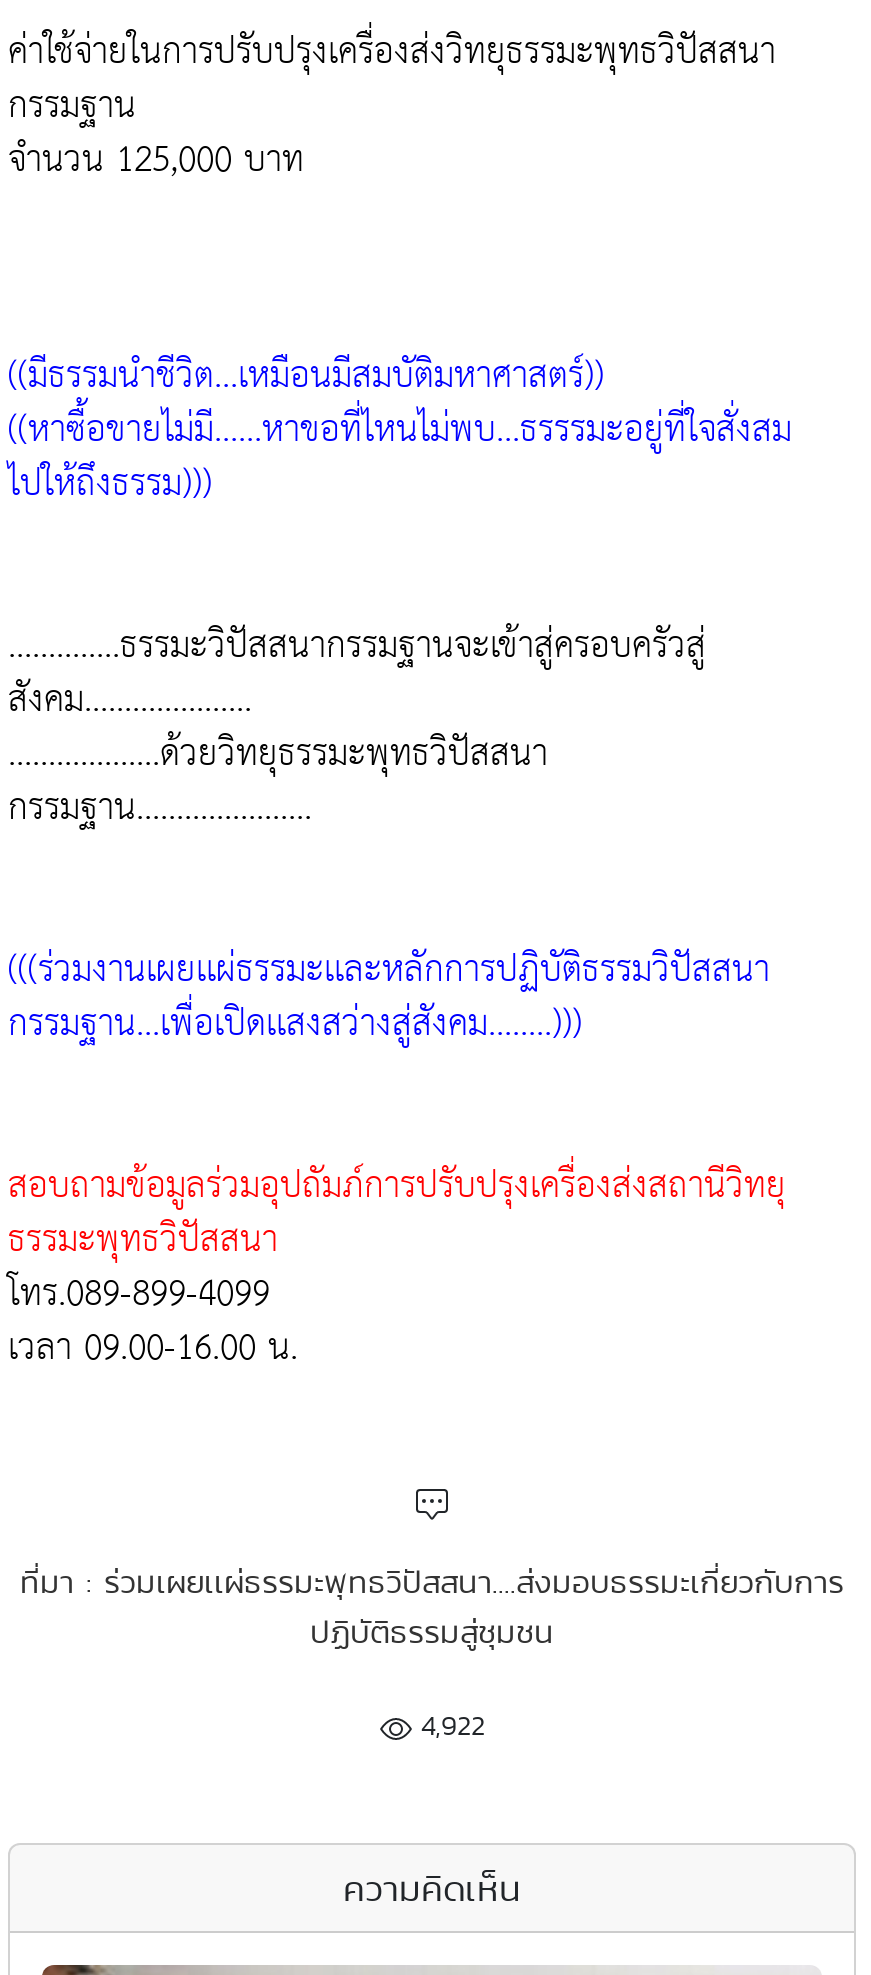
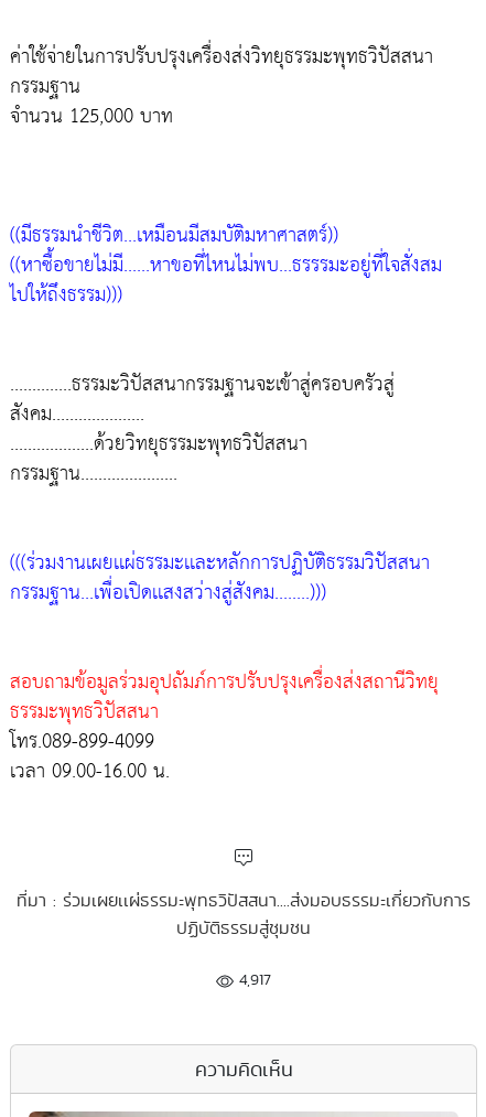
- 4,922
+ 4,917
